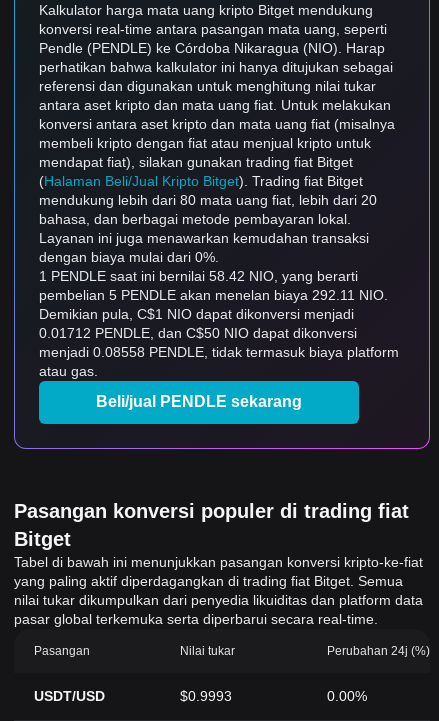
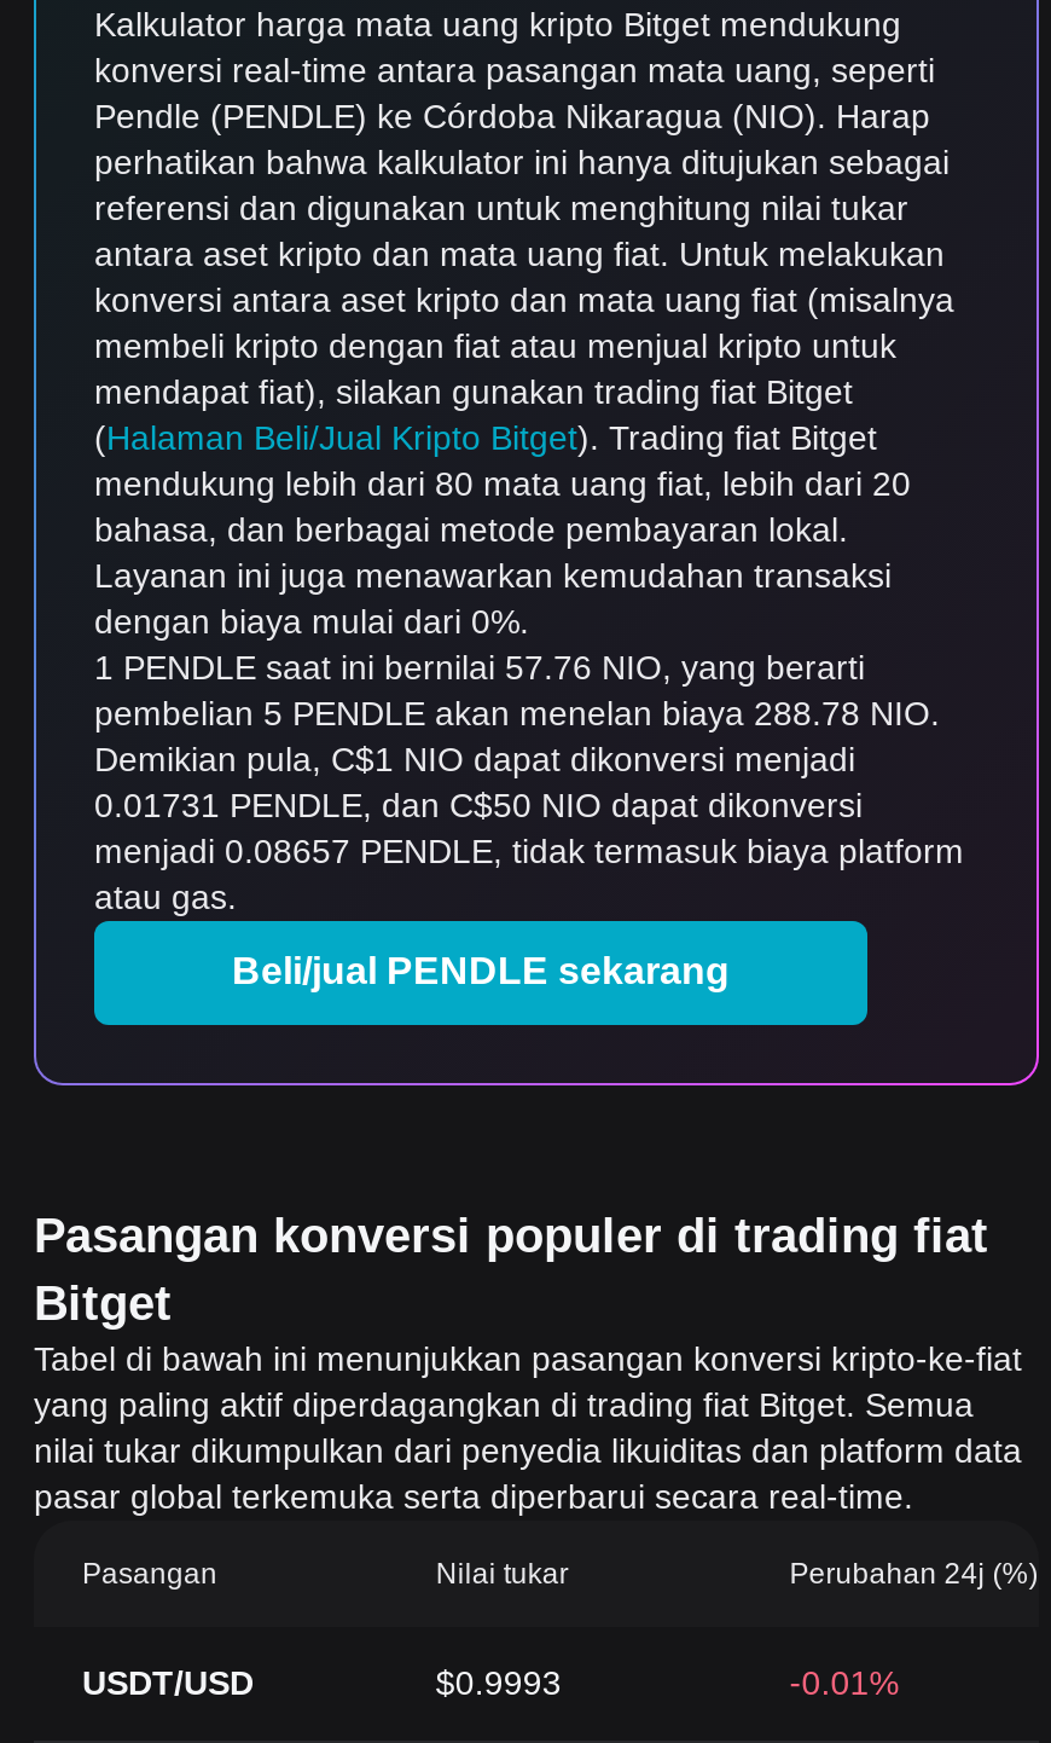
- 1 PENDLE saat ini bernilai 58.42 NIO, yang berarti
+ 1 PENDLE saat ini bernilai 57.76 NIO, yang berarti

- pembelian 5 PENDLE akan menelan biaya 292.11 NIO.
+ pembelian 5 PENDLE akan menelan biaya 288.78 NIO.

- 0.01712 PENDLE, dan C$50 NIO dapat dikonversi
+ 0.01731 PENDLE, dan C$50 NIO dapat dikonversi

- menjadi 0.08558 PENDLE, tidak termasuk biaya platform
+ menjadi 0.08657 PENDLE, tidak termasuk biaya platform

- 0.00%
+ -0.01%
